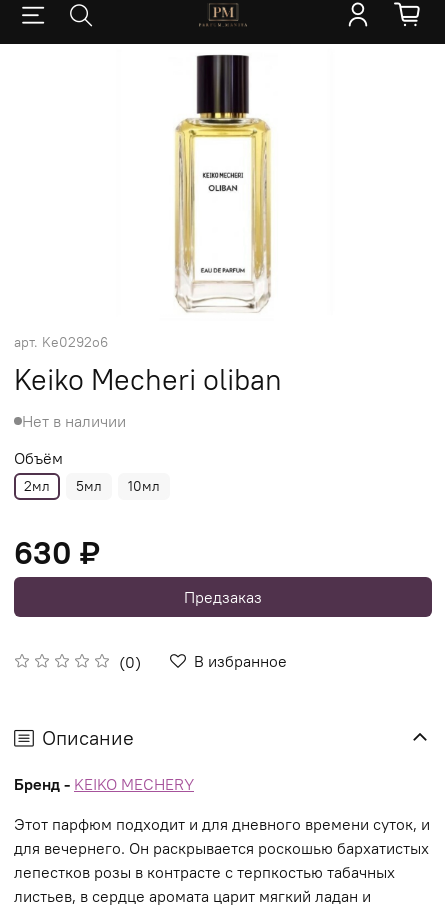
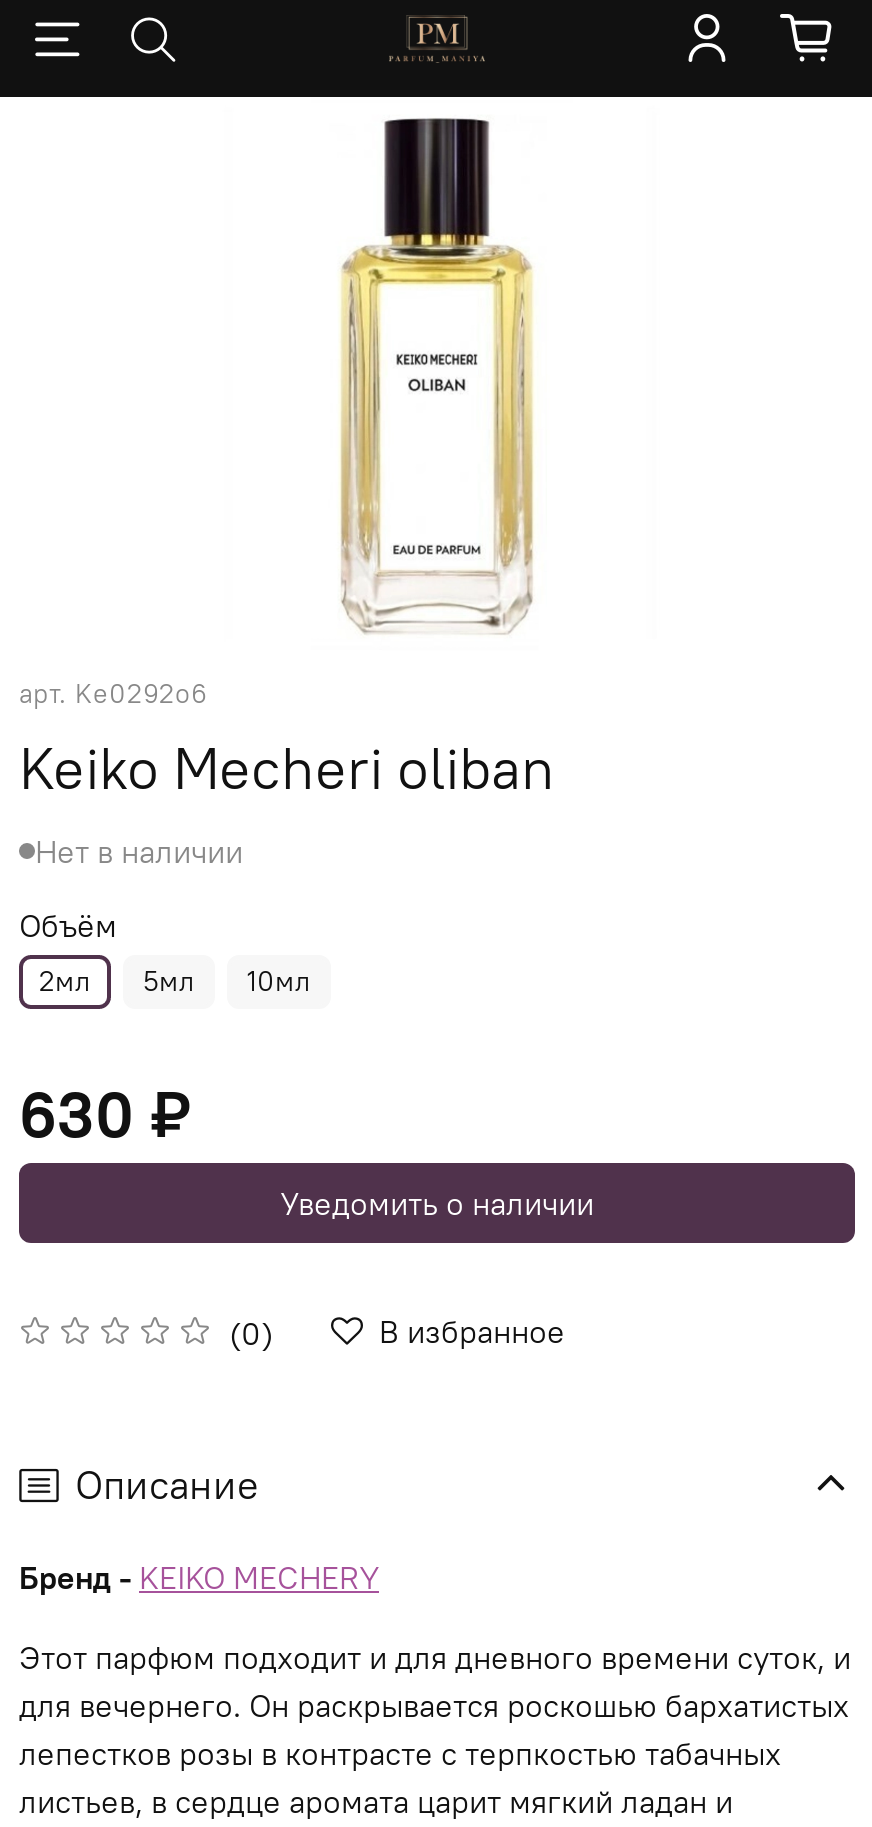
- Предзаказ
+ Уведомить о наличии
